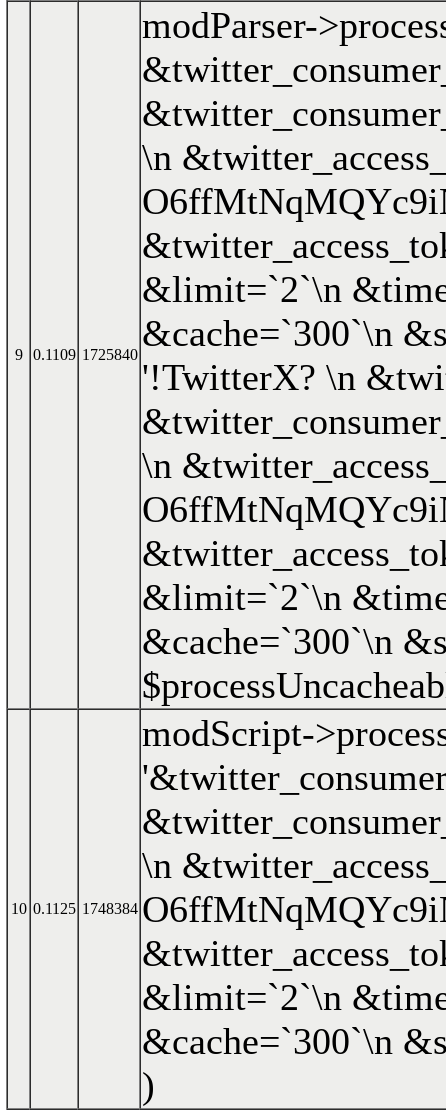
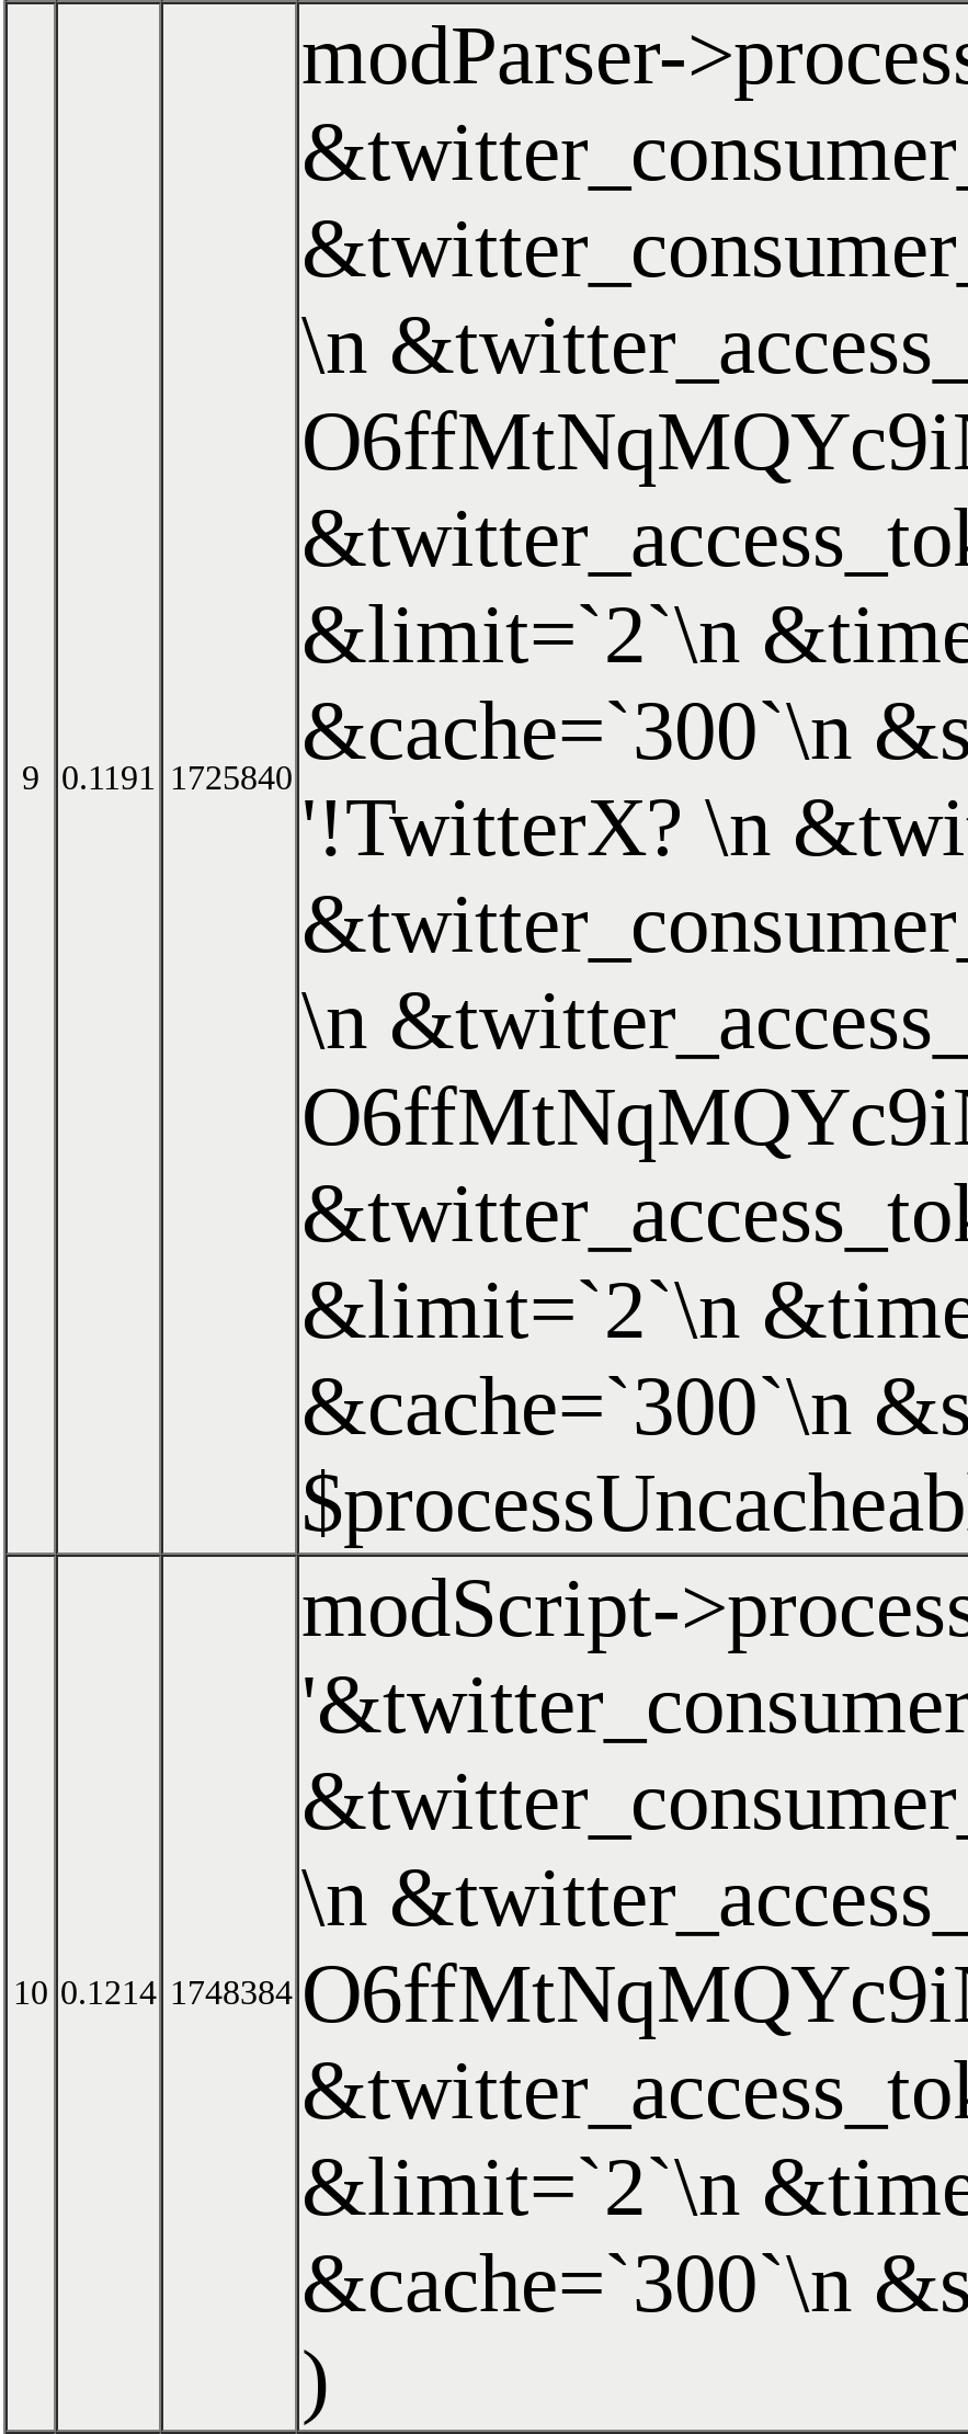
- 9 0.1109 1725840
+ 9 0.1191 1725840

- 10 0.1125 1748384
+ 10 0.1214 1748384
